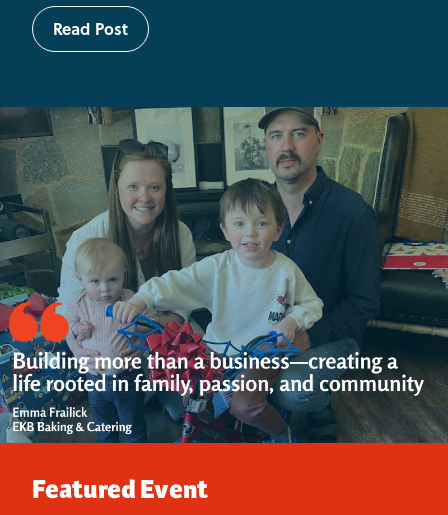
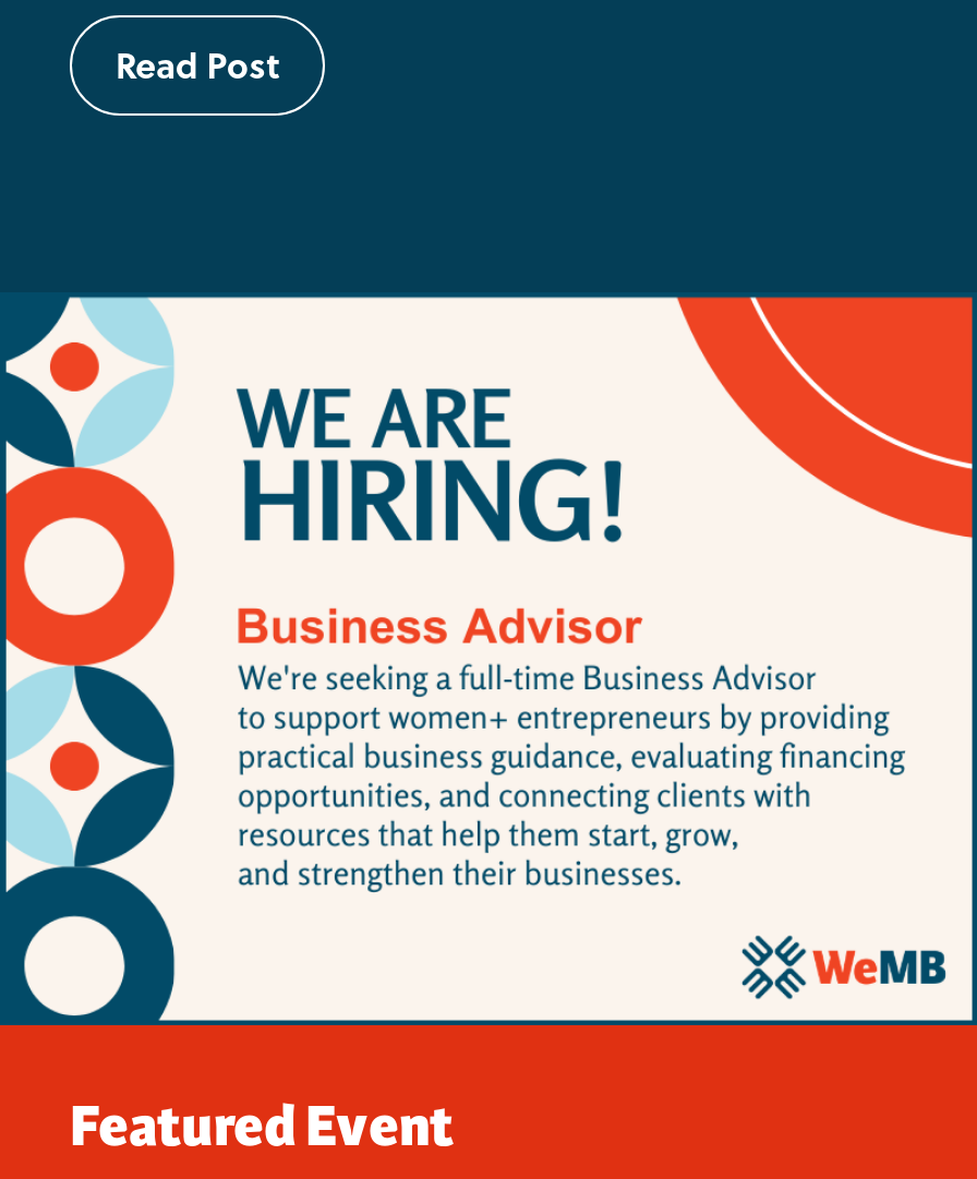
- [image]
+ [image]
